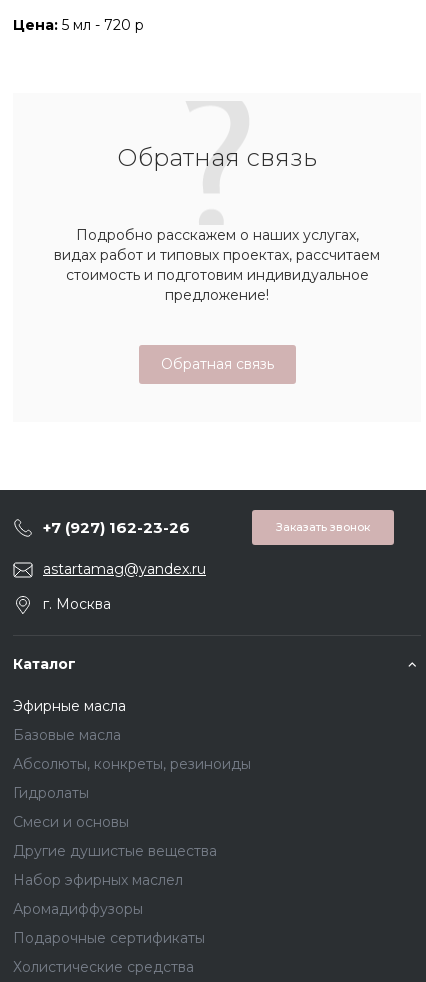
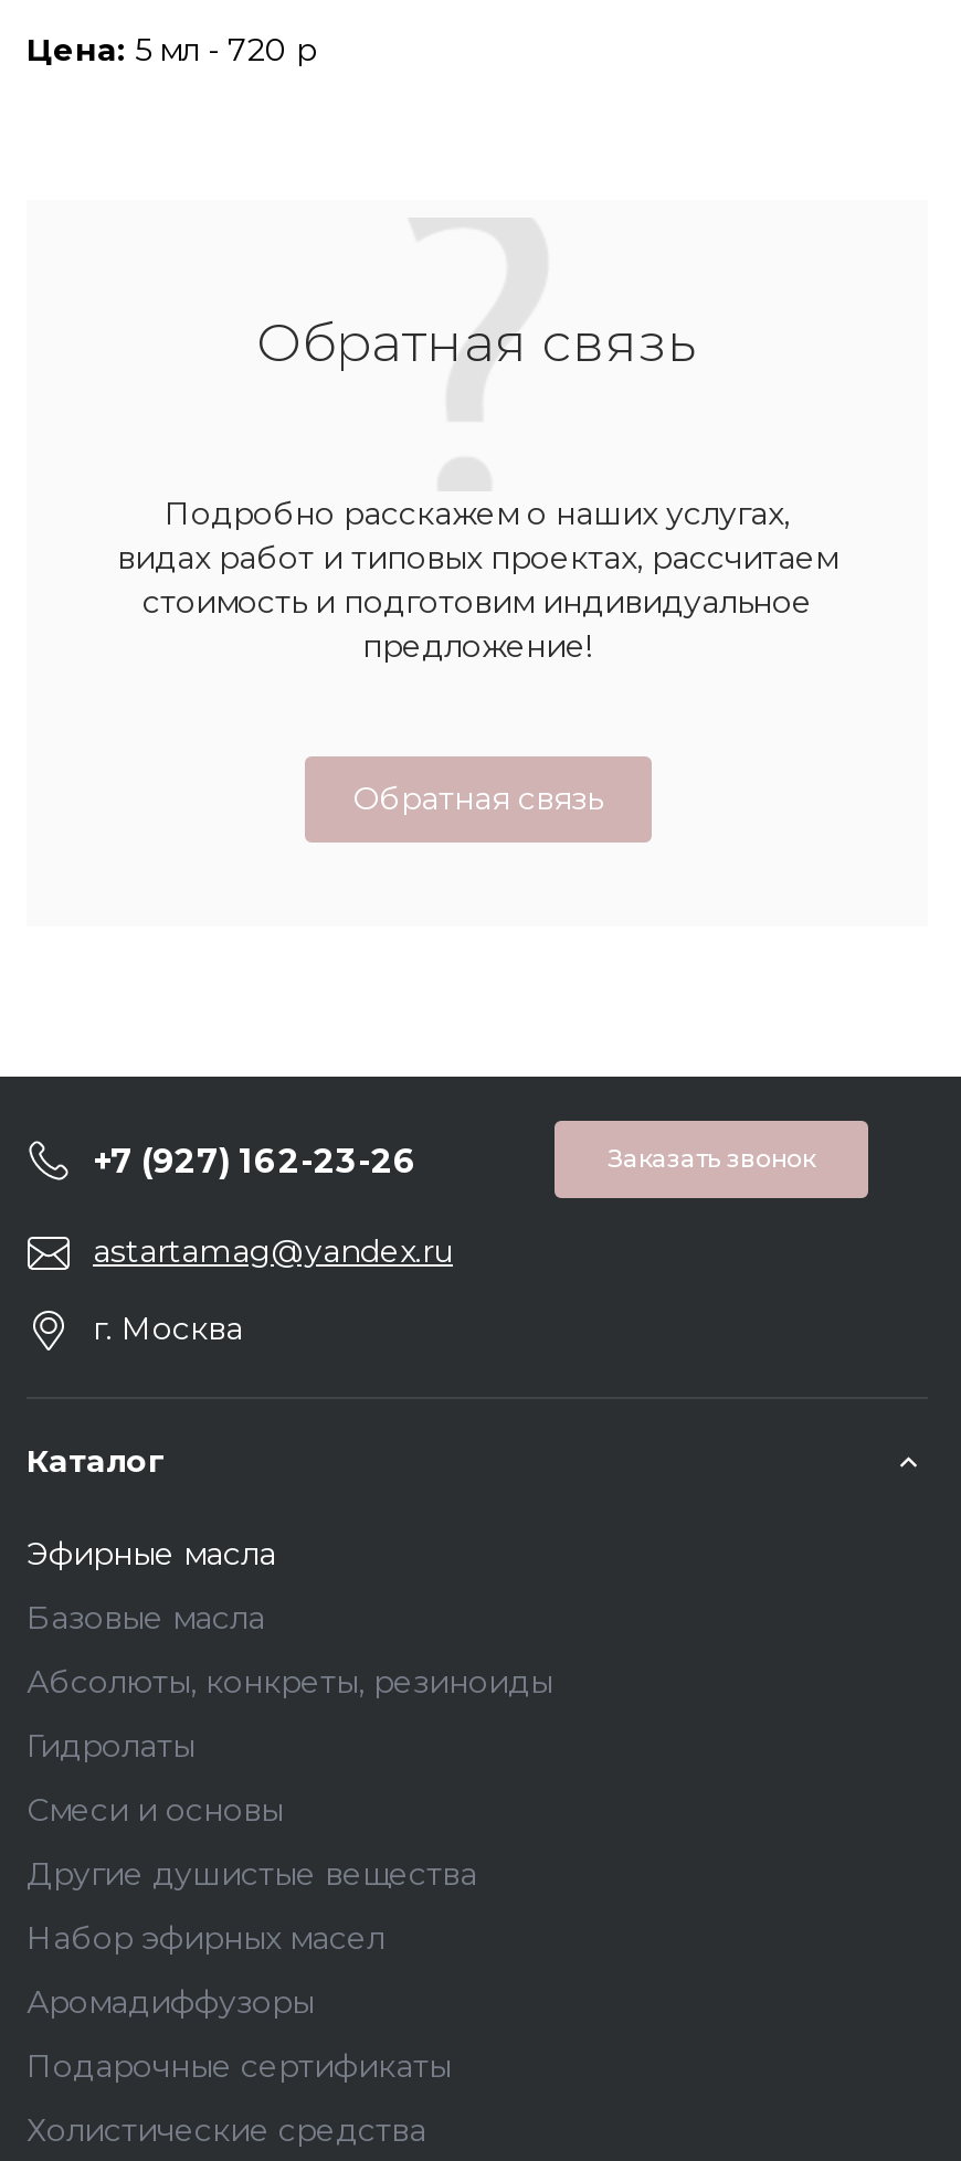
- Набор эфирных маслел
+ Набор эфирных масел
